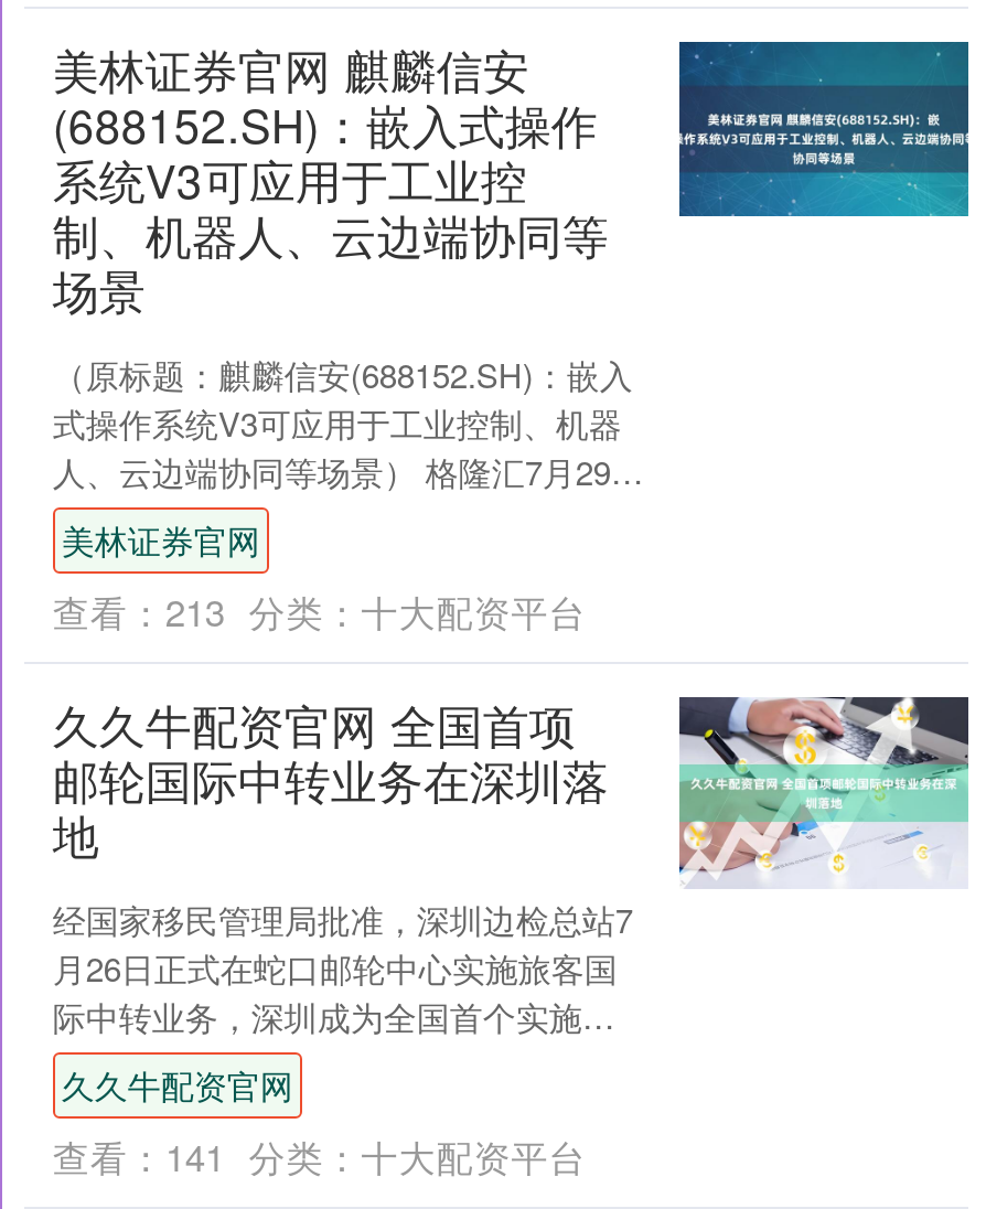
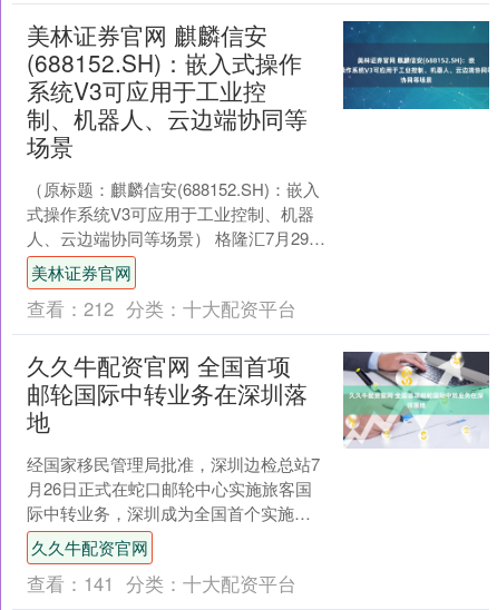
- 查看：213 分类：十大配资平台
+ 查看：212 分类：十大配资平台
